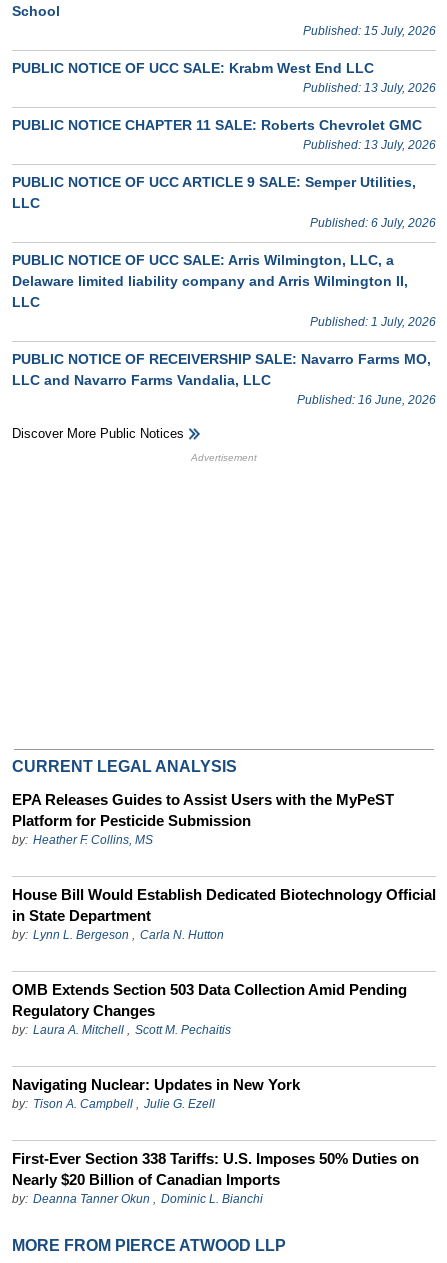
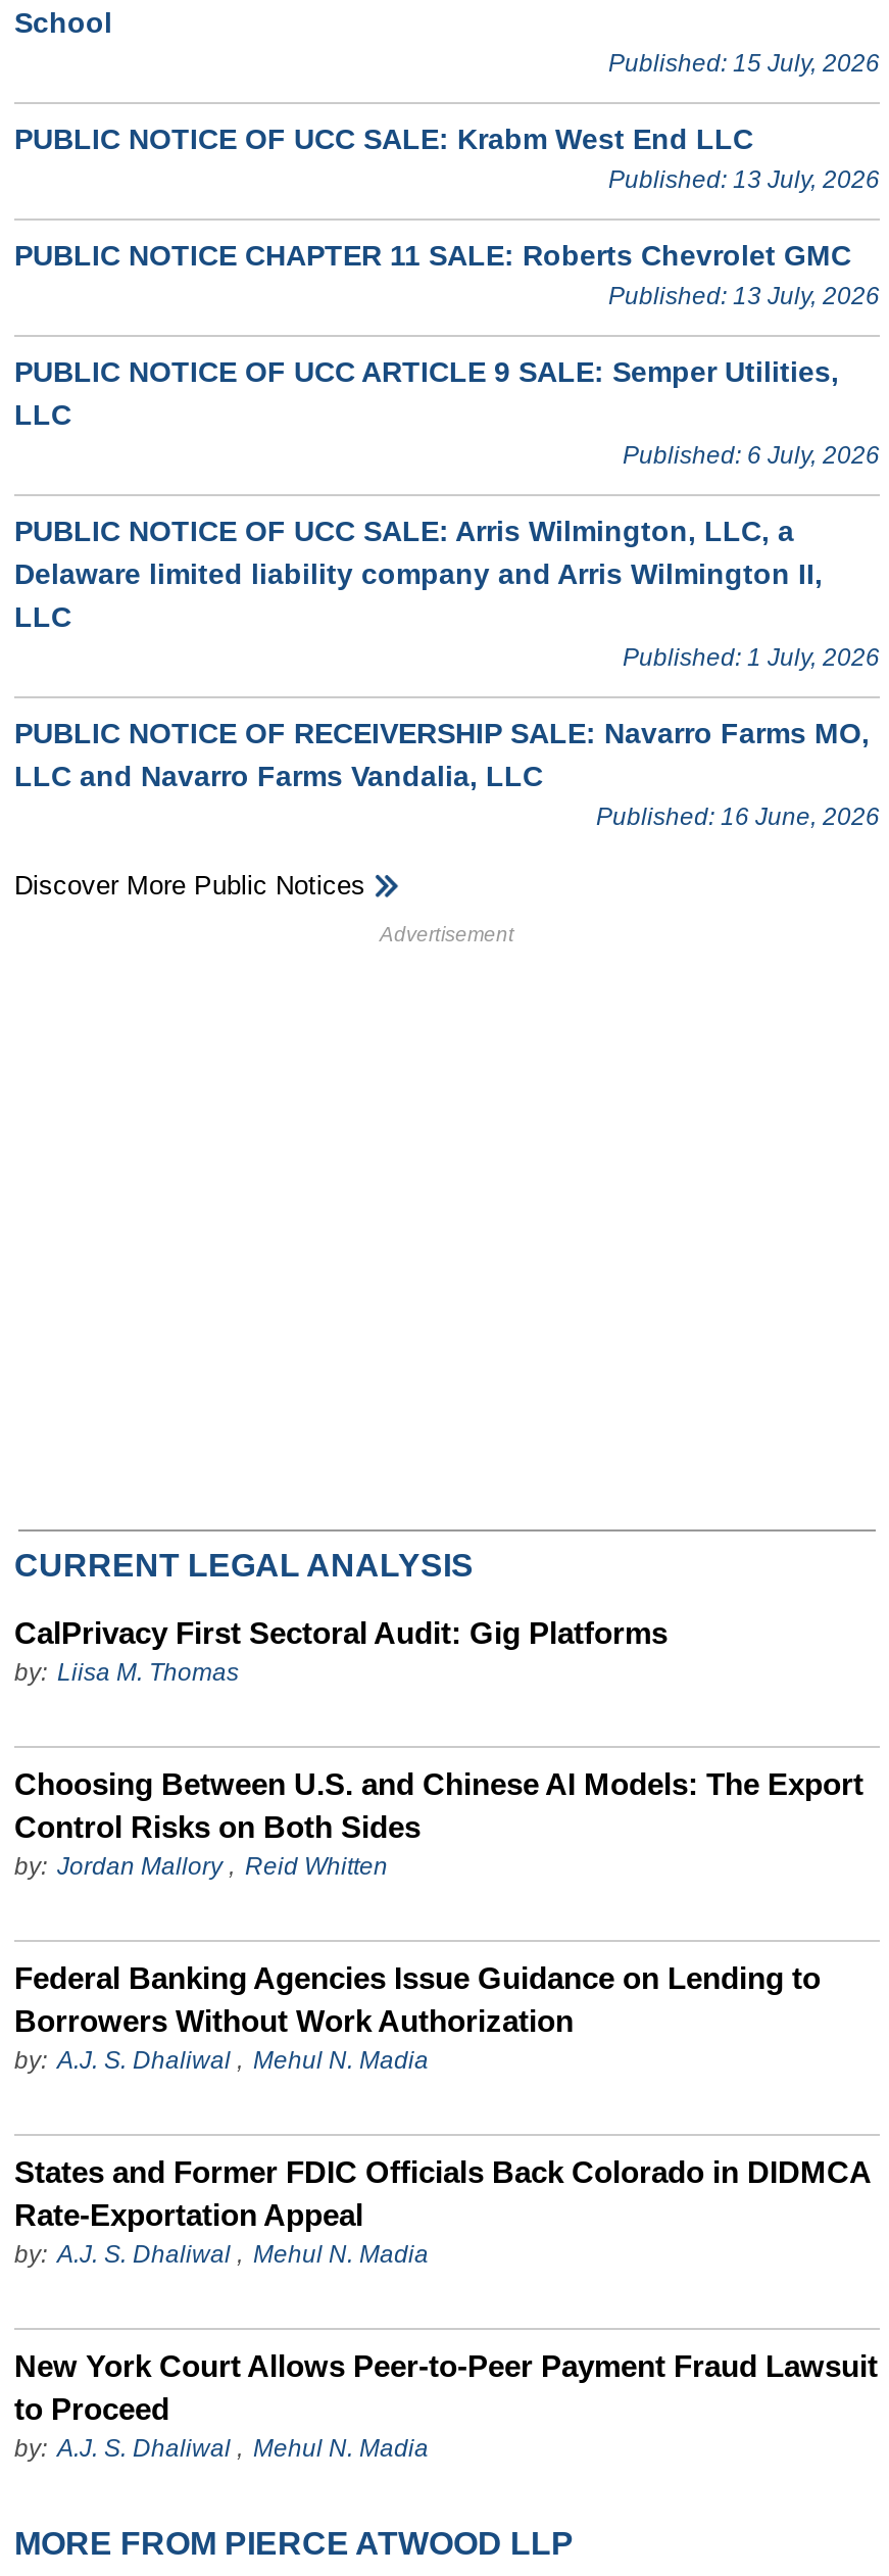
- EPA Releases Guides to Assist Users with the MyPeST
- Platform for Pesticide Submission
- by: Heather F. Collins, MS
+ CalPrivacy First Sectoral Audit: Gig Platforms
+ by: Liisa M. Thomas

- House Bill Would Establish Dedicated Biotechnology Official
- in State Department
- by: Lynn L. Bergeson, Carla N. Hutton
+ Choosing Between U.S. and Chinese AI Models: The Export
+ Control Risks on Both Sides
+ by: Jordan Mallory, Reid Whitten

- OMB Extends Section 503 Data Collection Amid Pending
- Regulatory Changes
- by: Laura A. Mitchell, Scott M. Pechaitis
+ Federal Banking Agencies Issue Guidance on Lending to
+ Borrowers Without Work Authorization
+ by: A.J. S. Dhaliwal, Mehul N. Madia

- Navigating Nuclear: Updates in New York
- by: Tison A. Campbell, Julie G. Ezell
+ States and Former FDIC Officials Back Colorado in DIDMCA
+ Rate-Exportation Appeal
+ by: A.J. S. Dhaliwal, Mehul N. Madia

- First-Ever Section 338 Tariffs: U.S. Imposes 50% Duties on
- Nearly $20 Billion of Canadian Imports
- by: Deanna Tanner Okun, Dominic L. Bianchi
+ New York Court Allows Peer-to-Peer Payment Fraud Lawsuit
+ to Proceed
+ by: A.J. S. Dhaliwal, Mehul N. Madia
